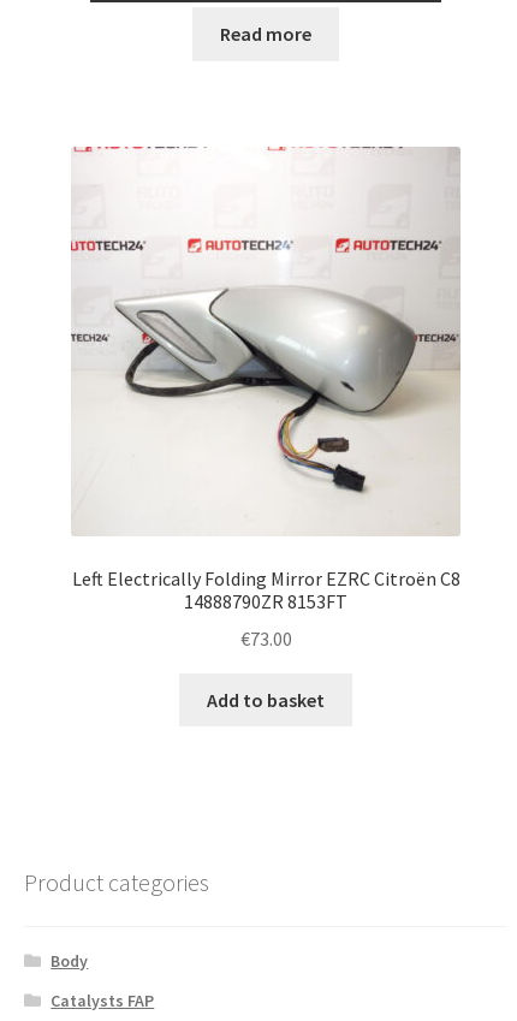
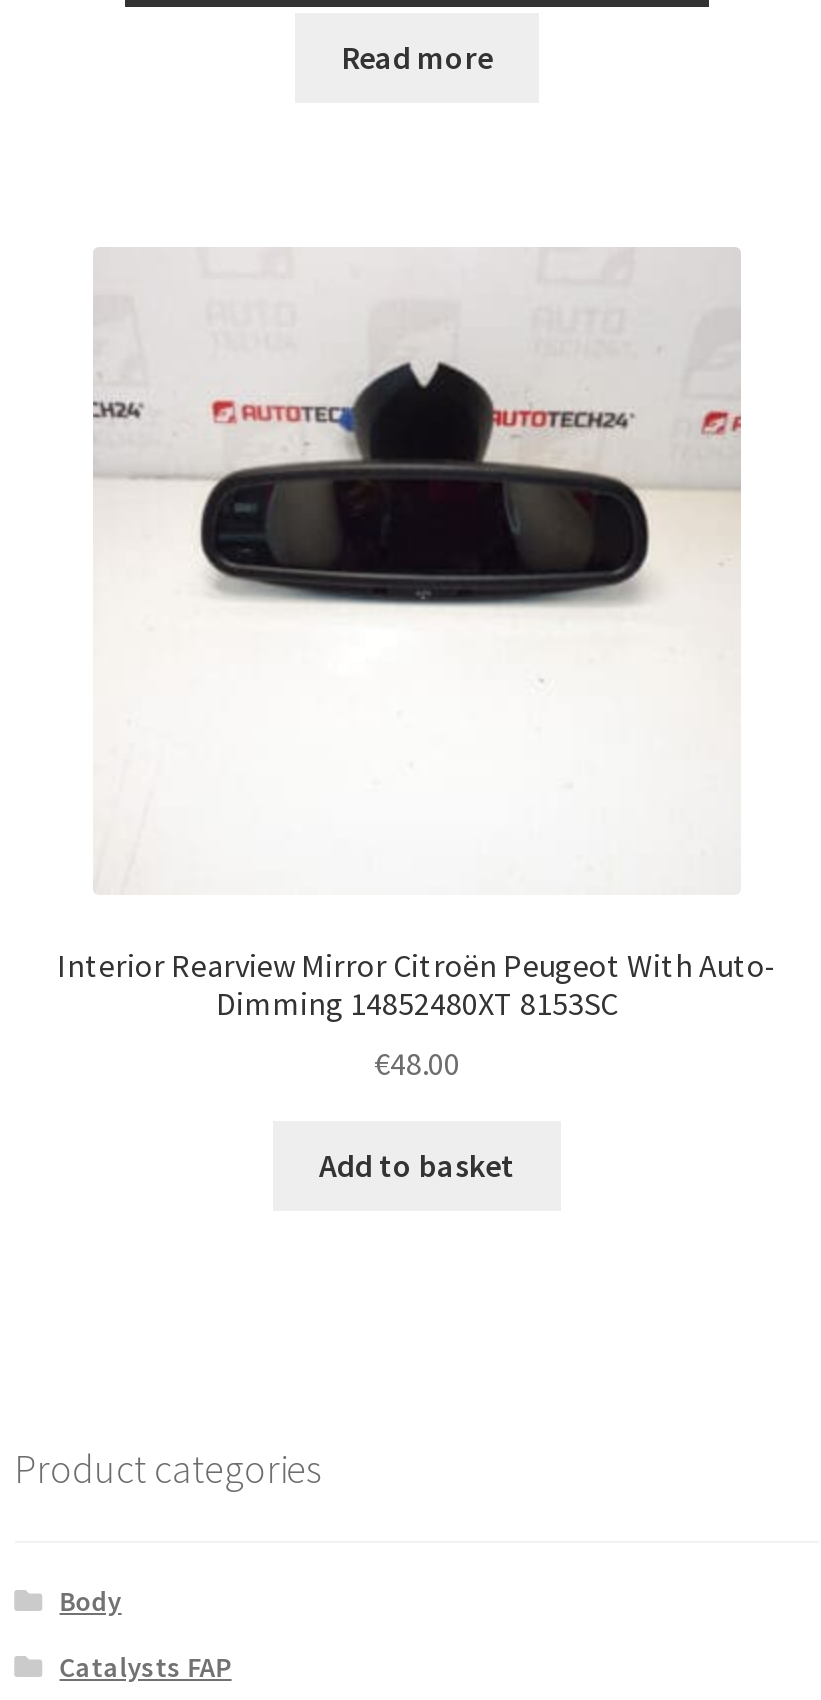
- [image]
- Left Electrically Folding Mirror EZRC Citroën C8
- 14888790ZR 8153FT
+ [image]
+ Interior Rearview Mirror Citroën Peugeot With Auto-
+ Dimming 14852480XT 8153SC

- €73.00
+ €48.00
